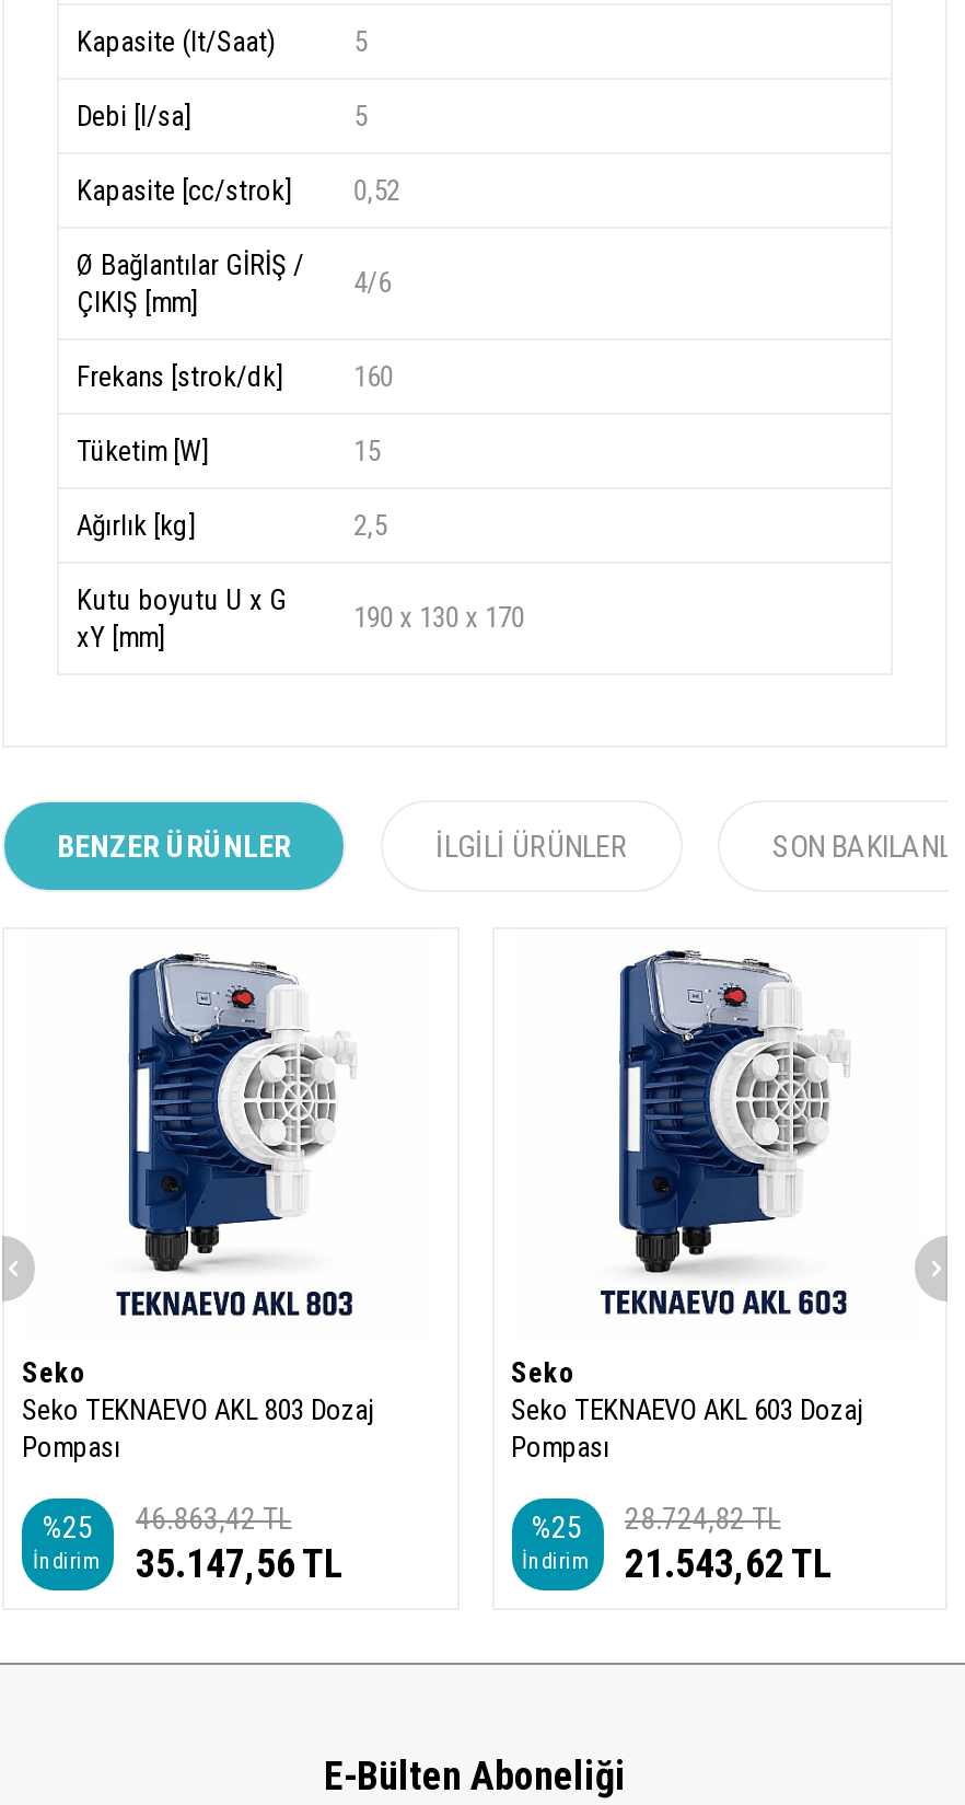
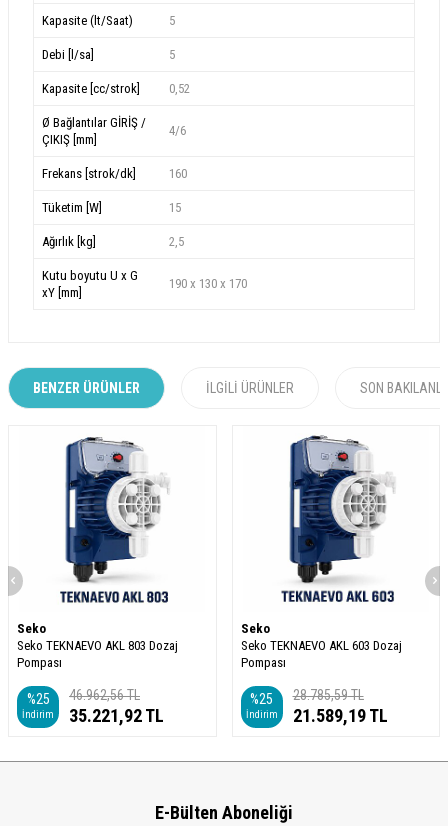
- %25 46.863,42TL
+ %25 46.962,56TL

- %25 28.724,82TL
+ %25 28.785,59TL

- İndirim 35.147,56 TL
+ İndirim 35.221,92 TL

- İndirim 21.543,62 TL
+ İndirim 21.589,19 TL
